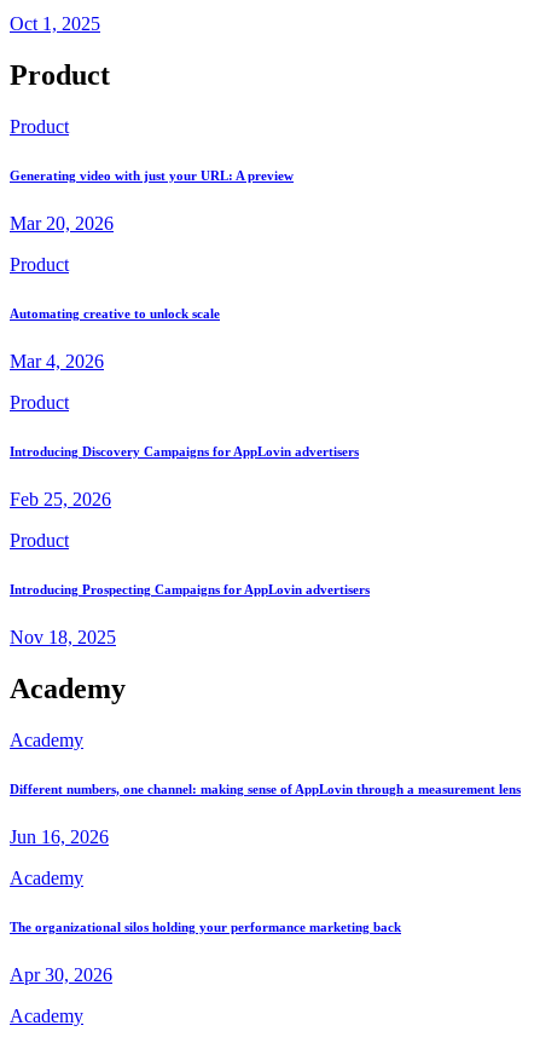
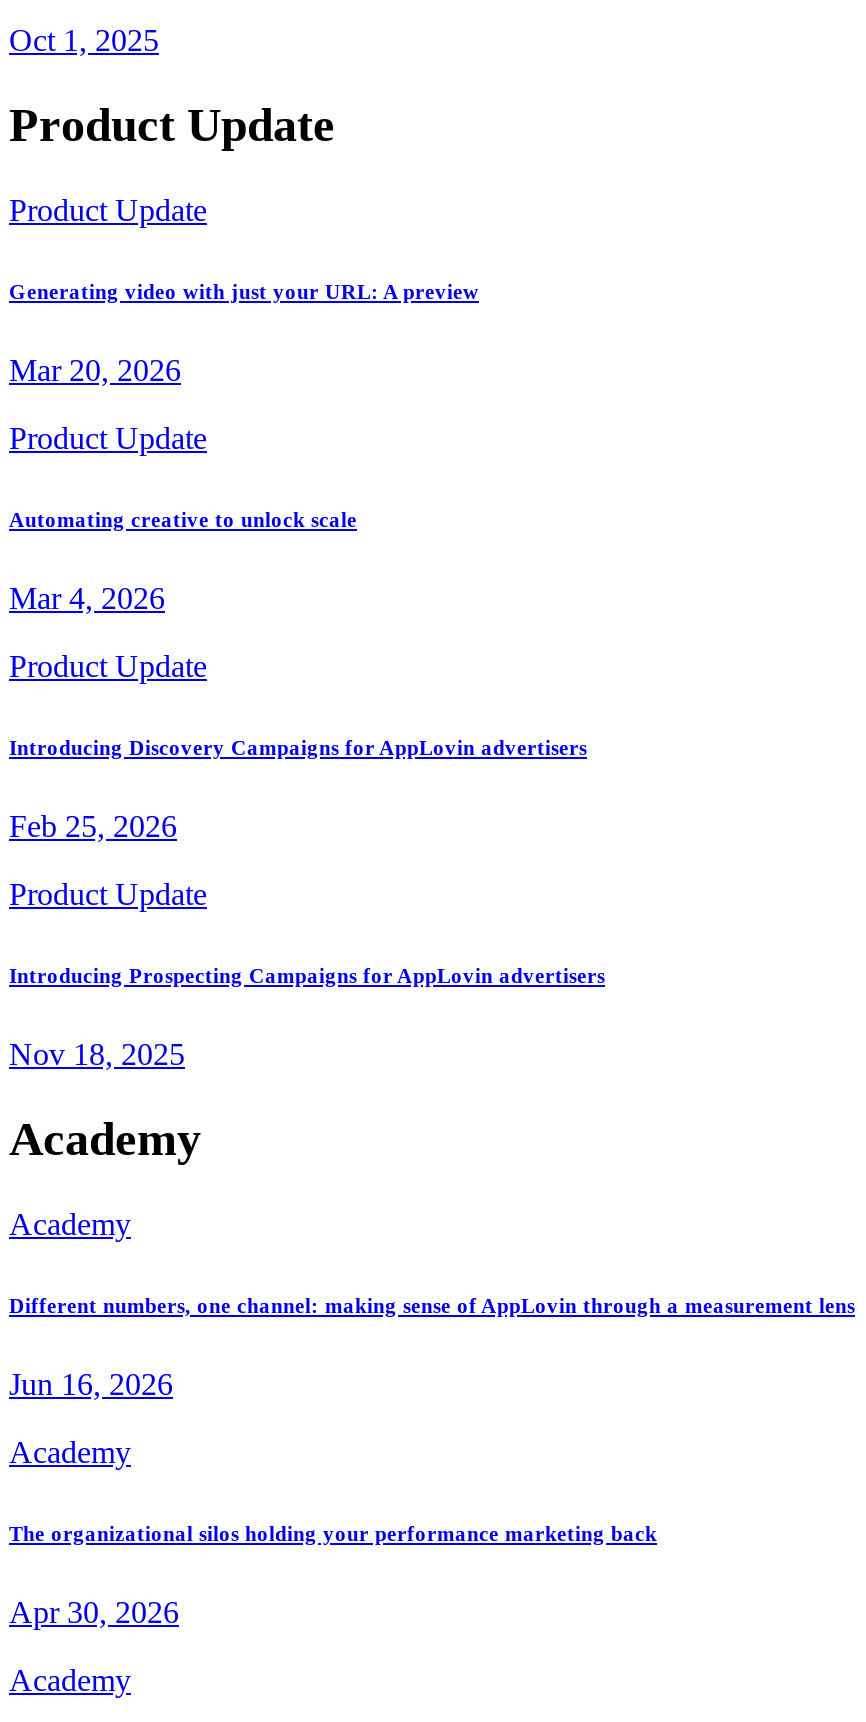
- Product
+ Product Update

- Product
+ Product Update

- Product
+ Product Update

- Product
+ Product Update

- Product
+ Product Update
